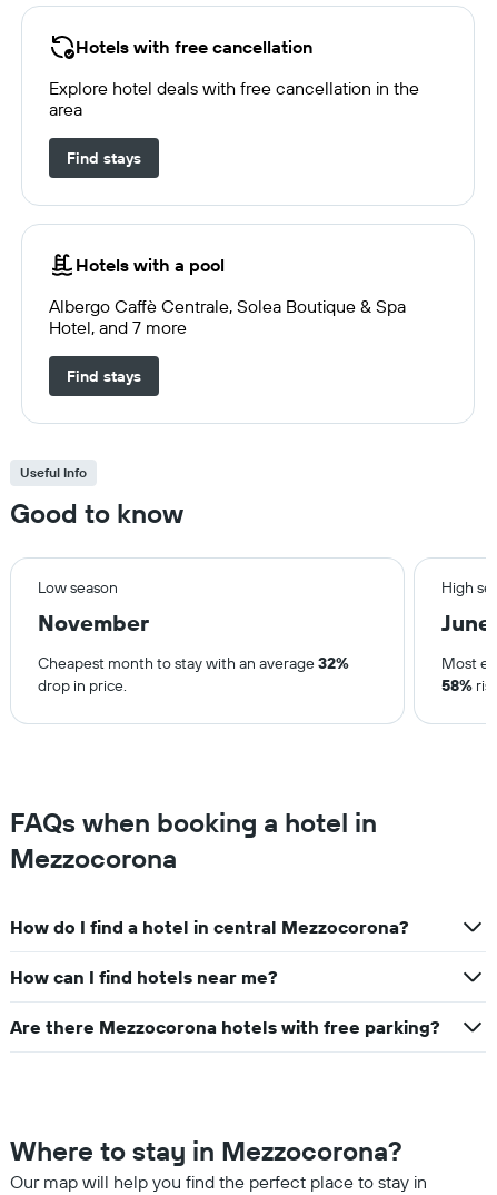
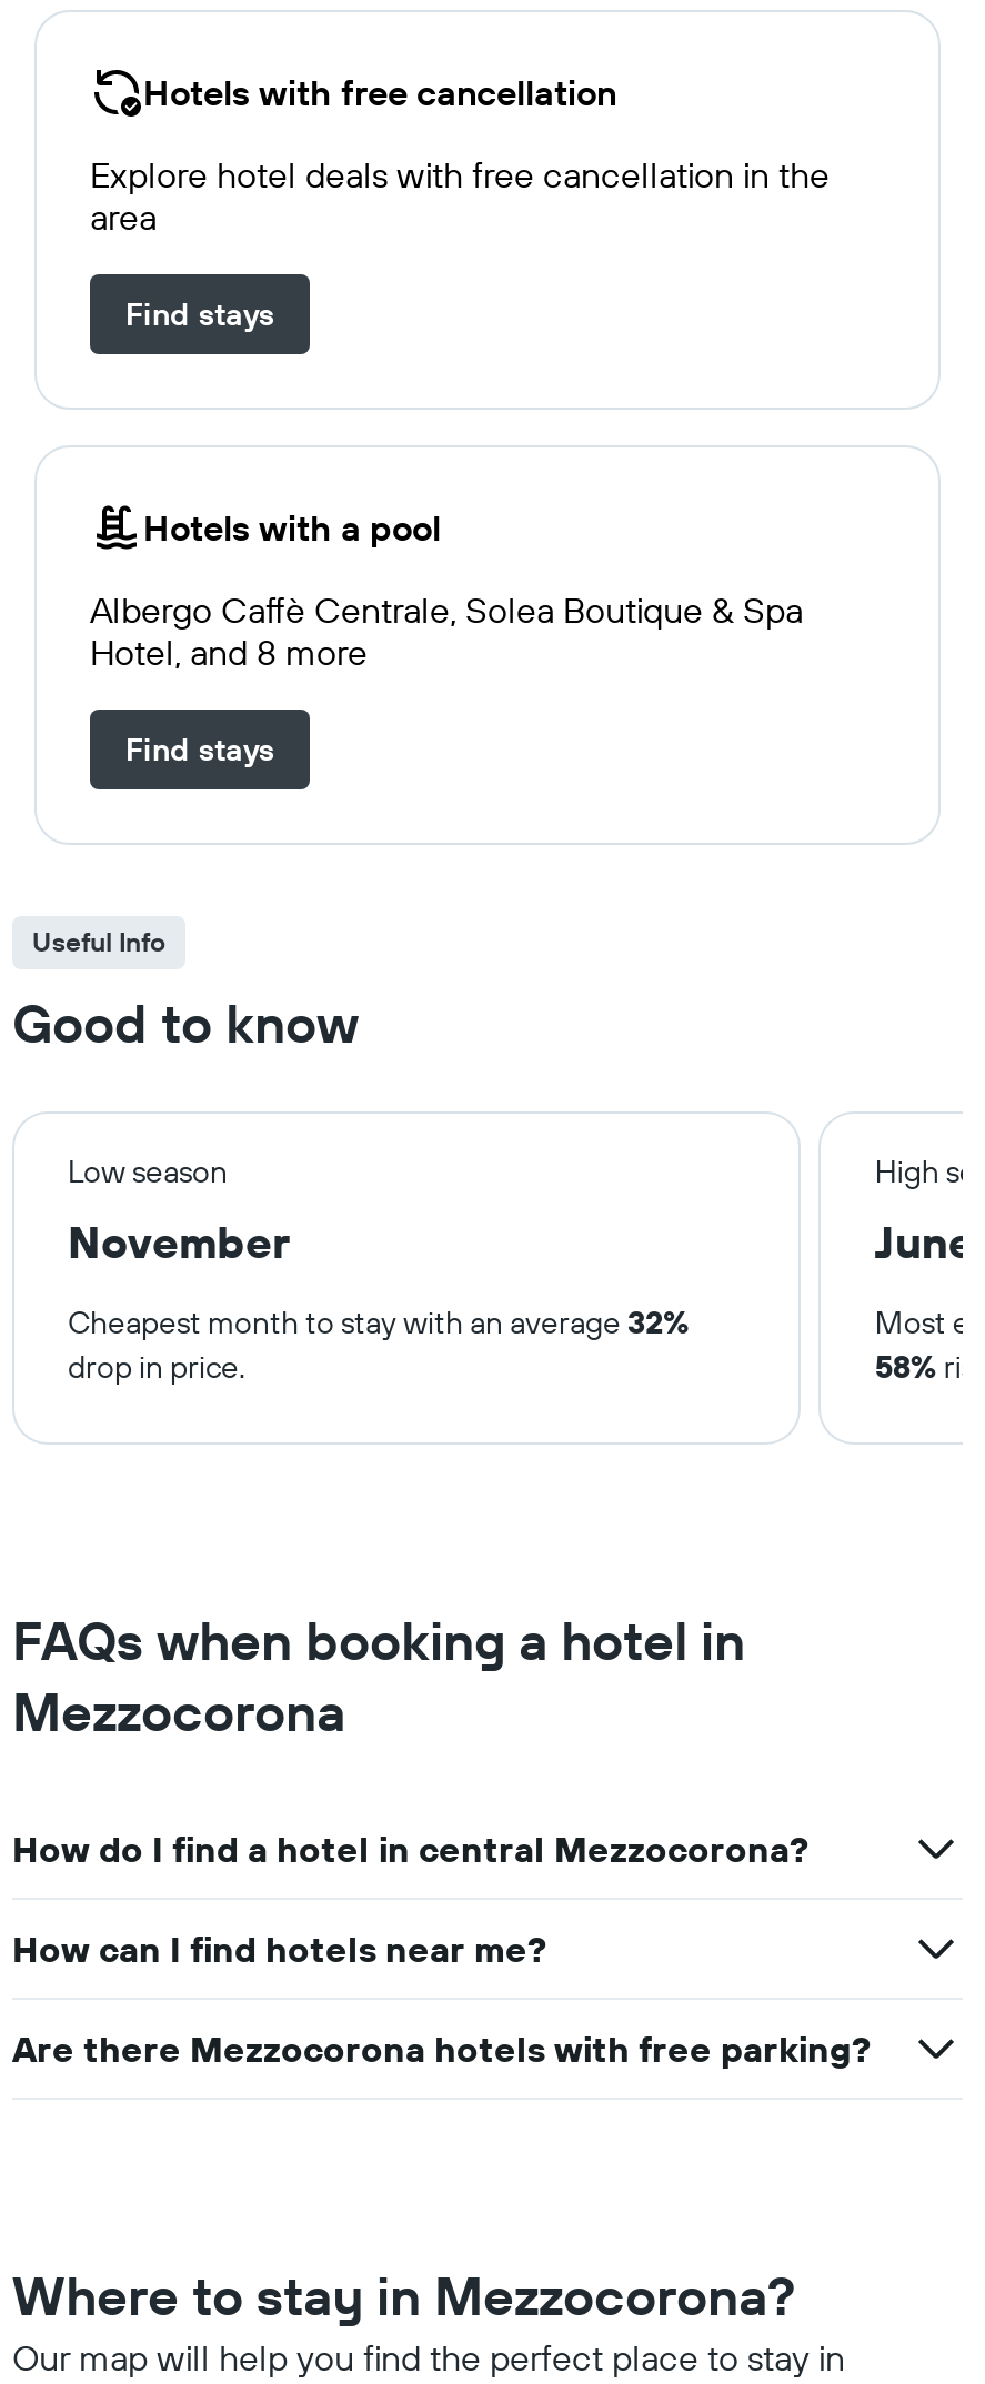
- Hotel, and 7 more
+ Hotel, and 8 more
